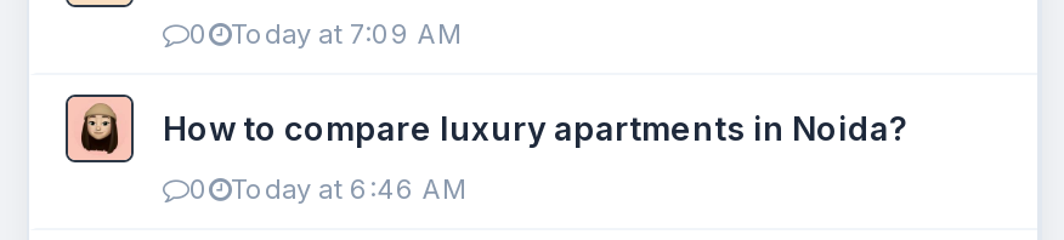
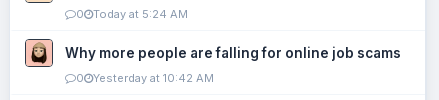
- 0 Today at 7:09 AM
+ 0 Today at 5:24 AM

- How to compare luxury apartments in Noida?
+ Why more people are falling for online job scams

- Today at 6:46 AM
+ Yesterday at 10:42 AM
